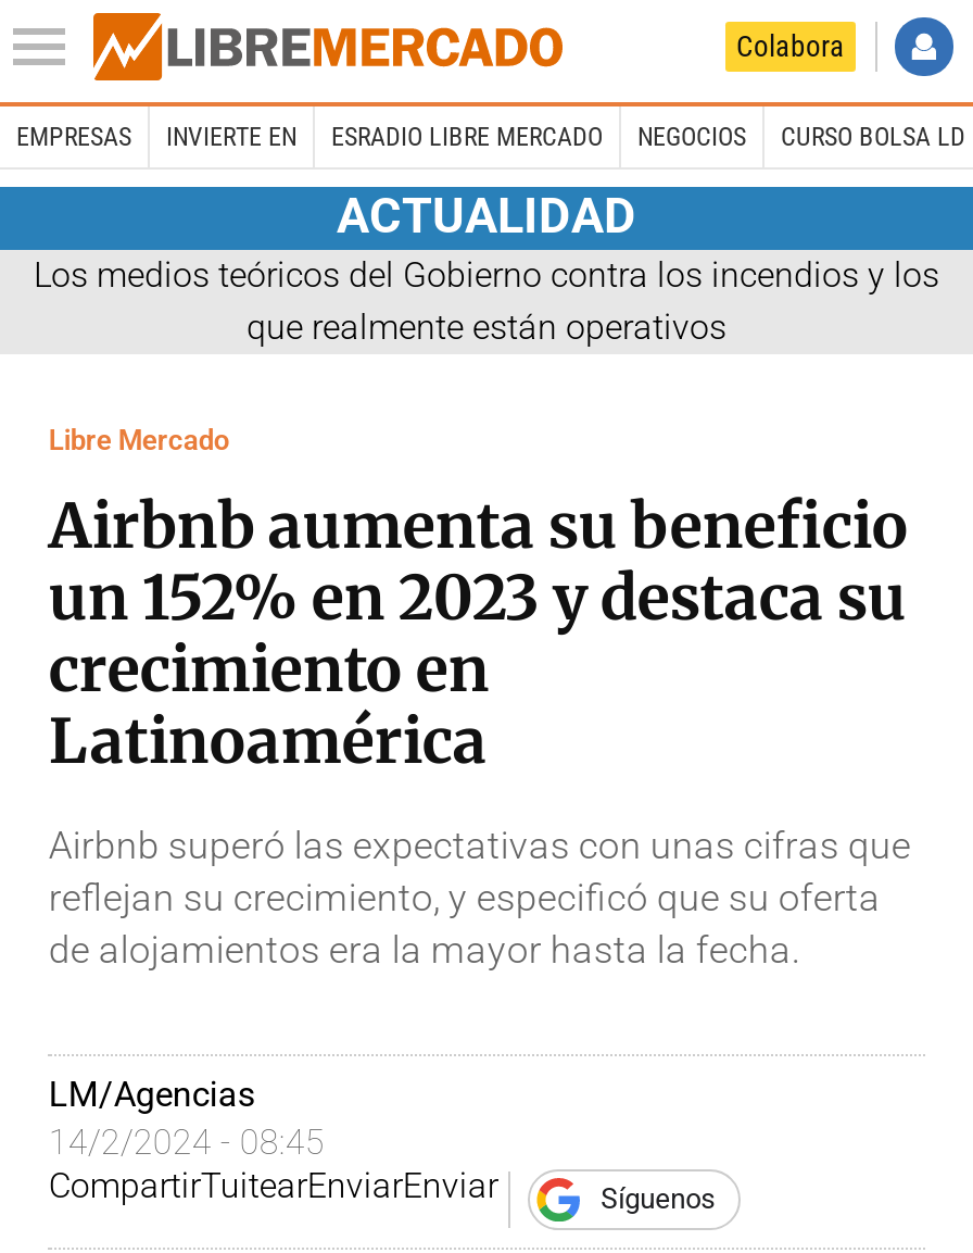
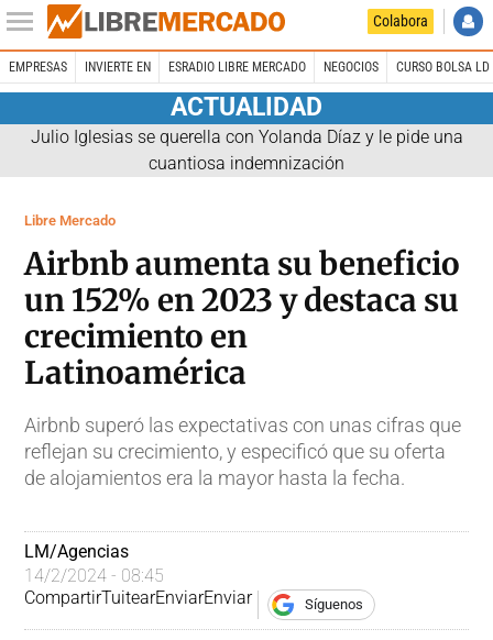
- Los medios teóricos del Gobierno contra los incendios y los
- que realmente están operativos
+ Julio Iglesias se querella con Yolanda Díaz y le pide una
+ cuantiosa indemnización
